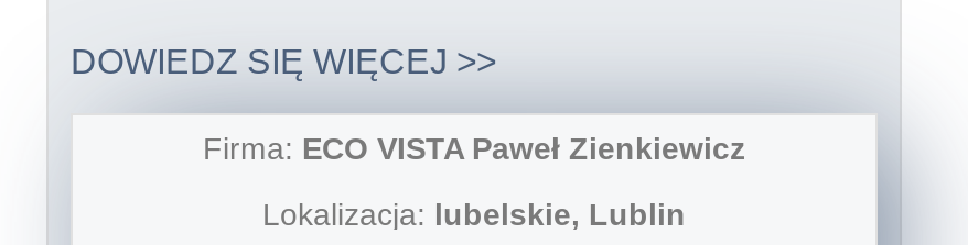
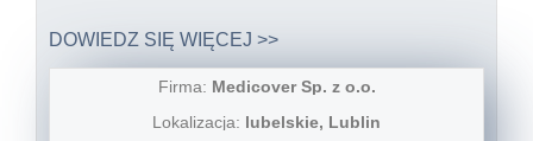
- Firma: ECO VISTA Paweł Zienkiewicz
+ Firma: Medicover Sp. z o.o.
